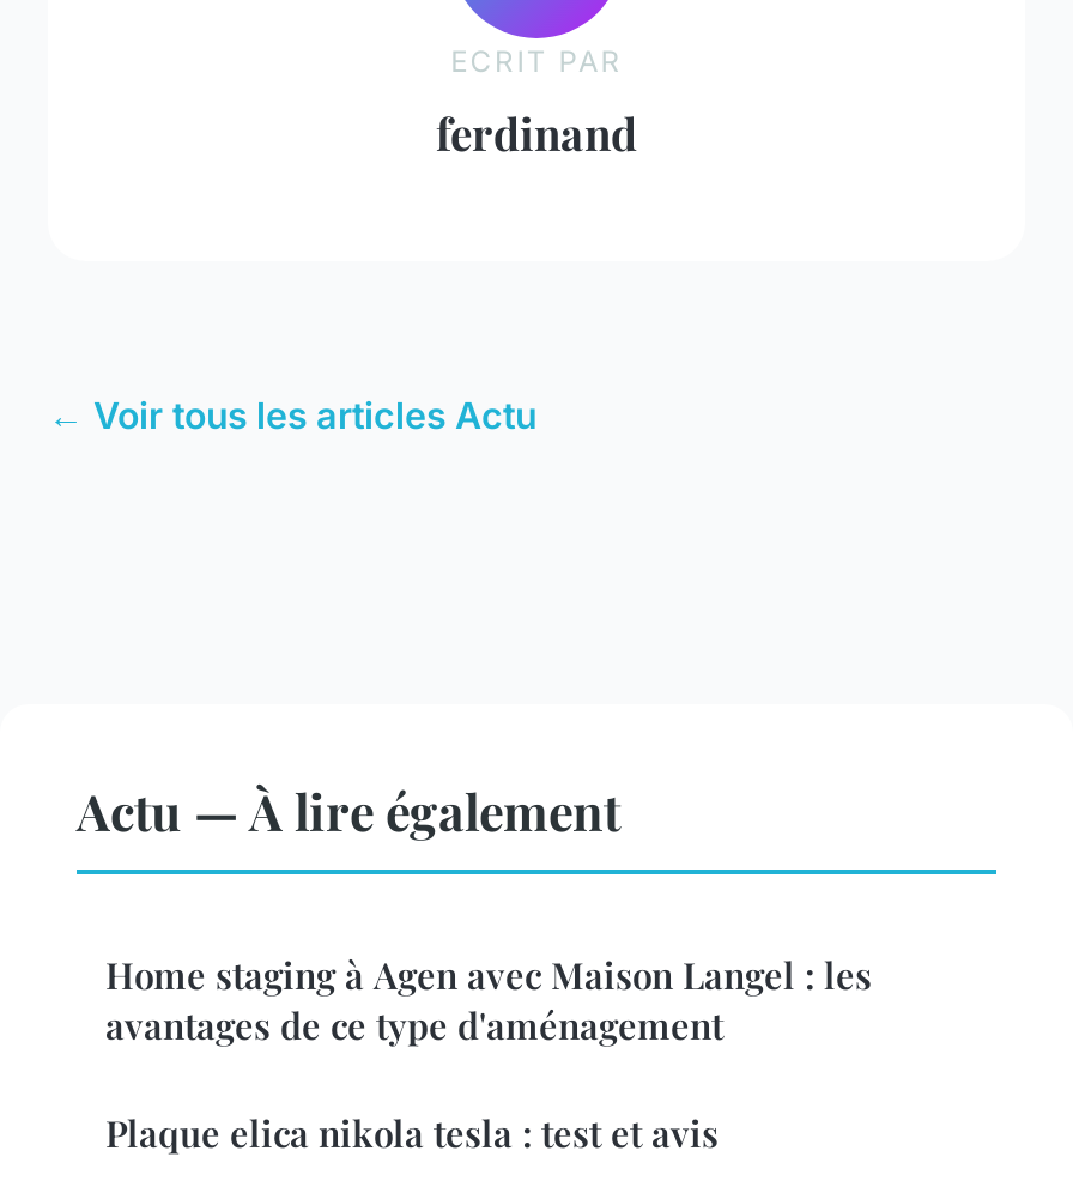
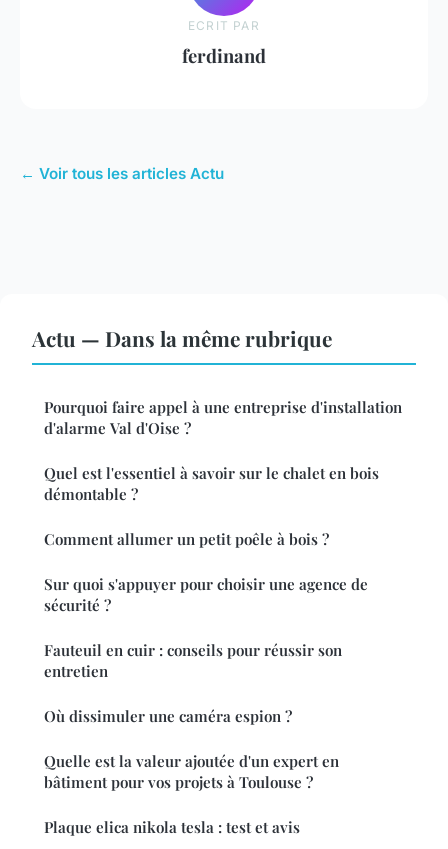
- Actu — À lire également
- Home staging à Agen avec Maison Langel : les
- avantages de ce type d'aménagement
+ Actu — Dans la même rubrique
+ Pourquoi faire appel à une entreprise d'installation
+ d'alarme Val d'Oise ?
+ Quel est l'essentiel à savoir sur le chalet en bois
+ démontable ?
+ Comment allumer un petit poêle à bois ?
+ Sur quoi s'appuyer pour choisir une agence de
+ sécurité ?
+ Fauteuil en cuir : conseils pour réussir son
+ entretien
+ Où dissimuler une caméra espion ?
+ Quelle est la valeur ajoutée d'un expert en
+ bâtiment pour vos projets à Toulouse ?
